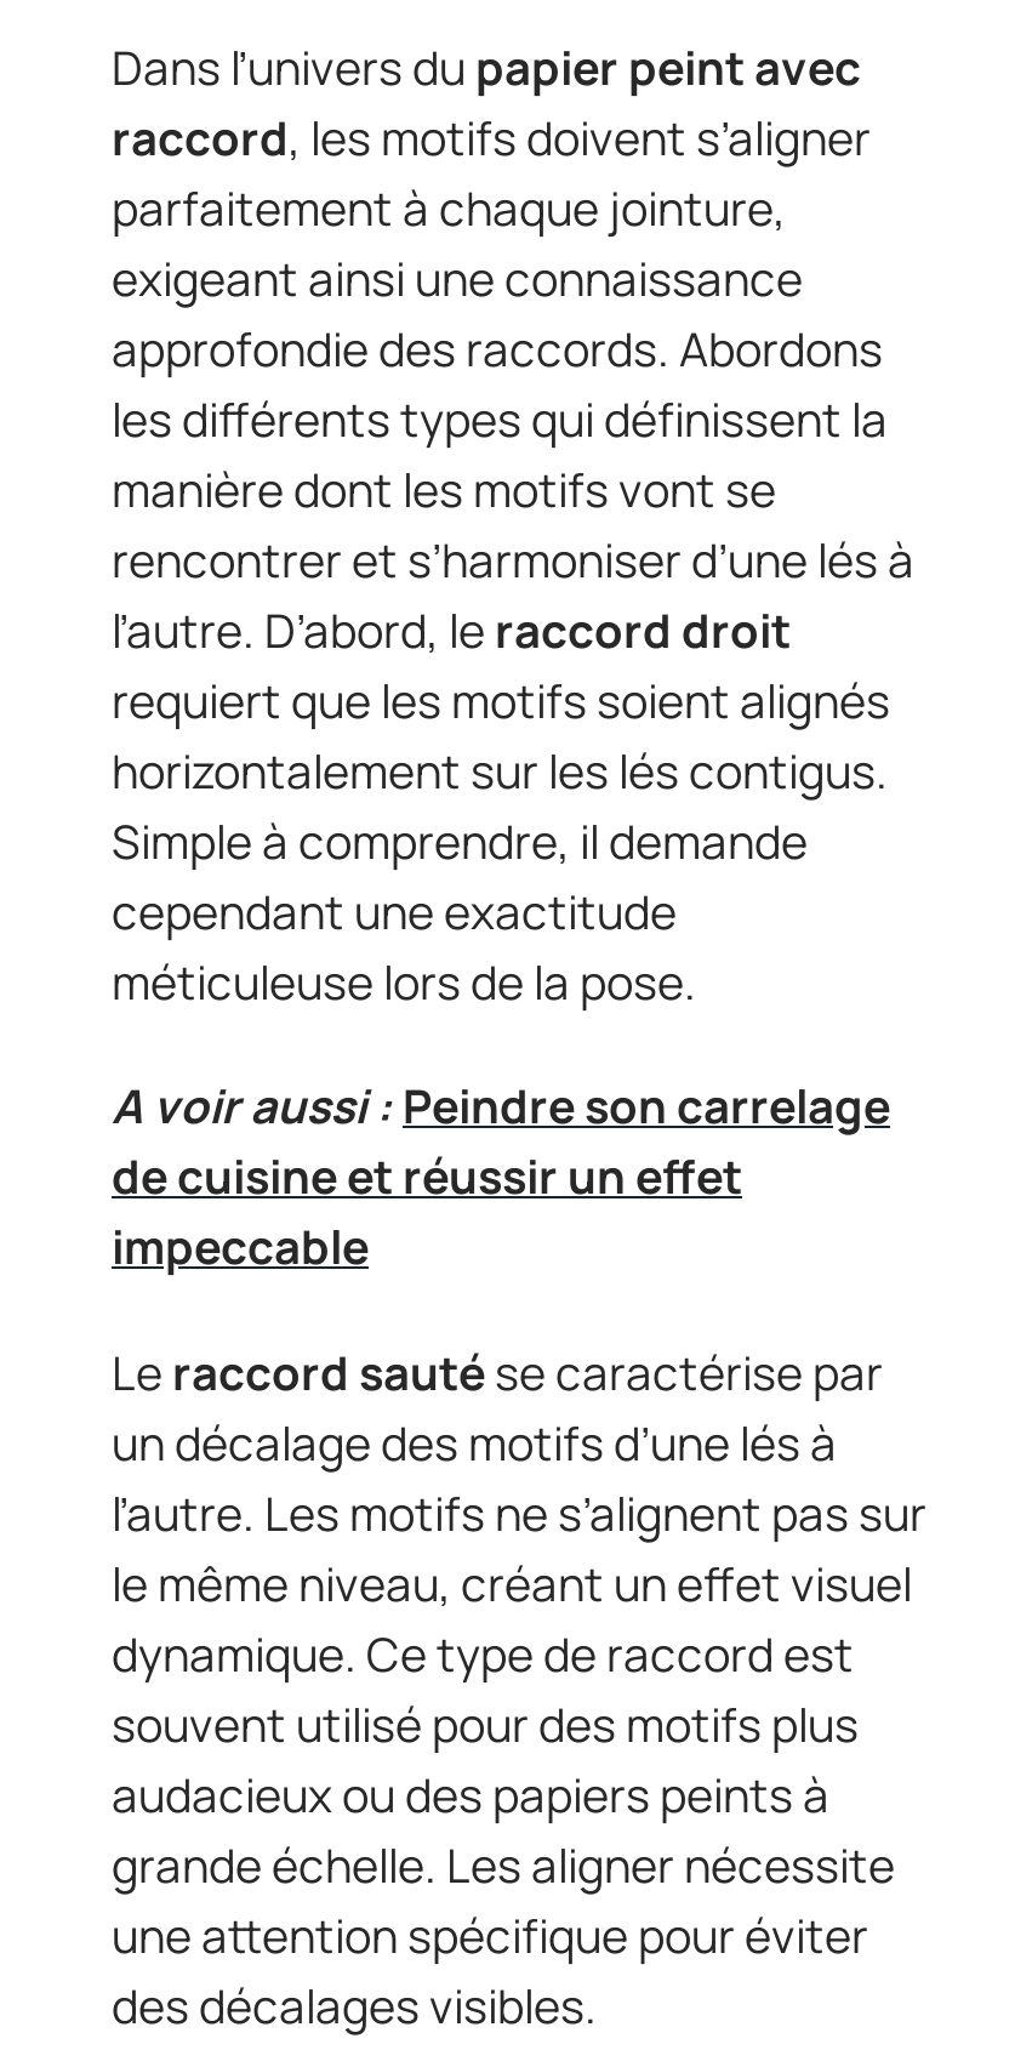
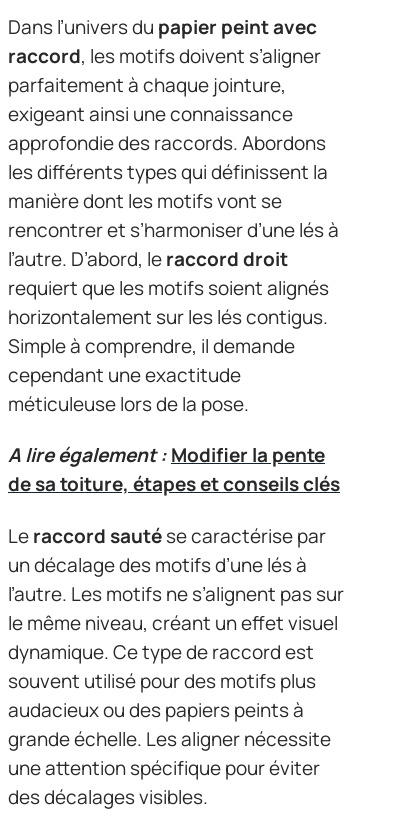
- A voir aussi : Peindre son carrelage
- de cuisine et réussir un effet
- impeccable
+ A lire également : Modifier la pente
+ de sa toiture, étapes et conseils clés
